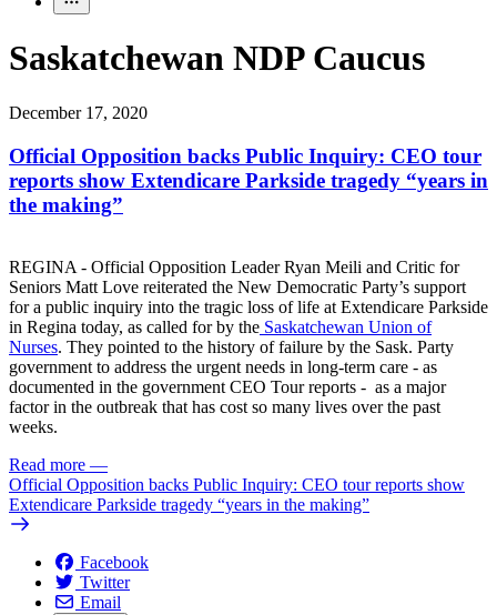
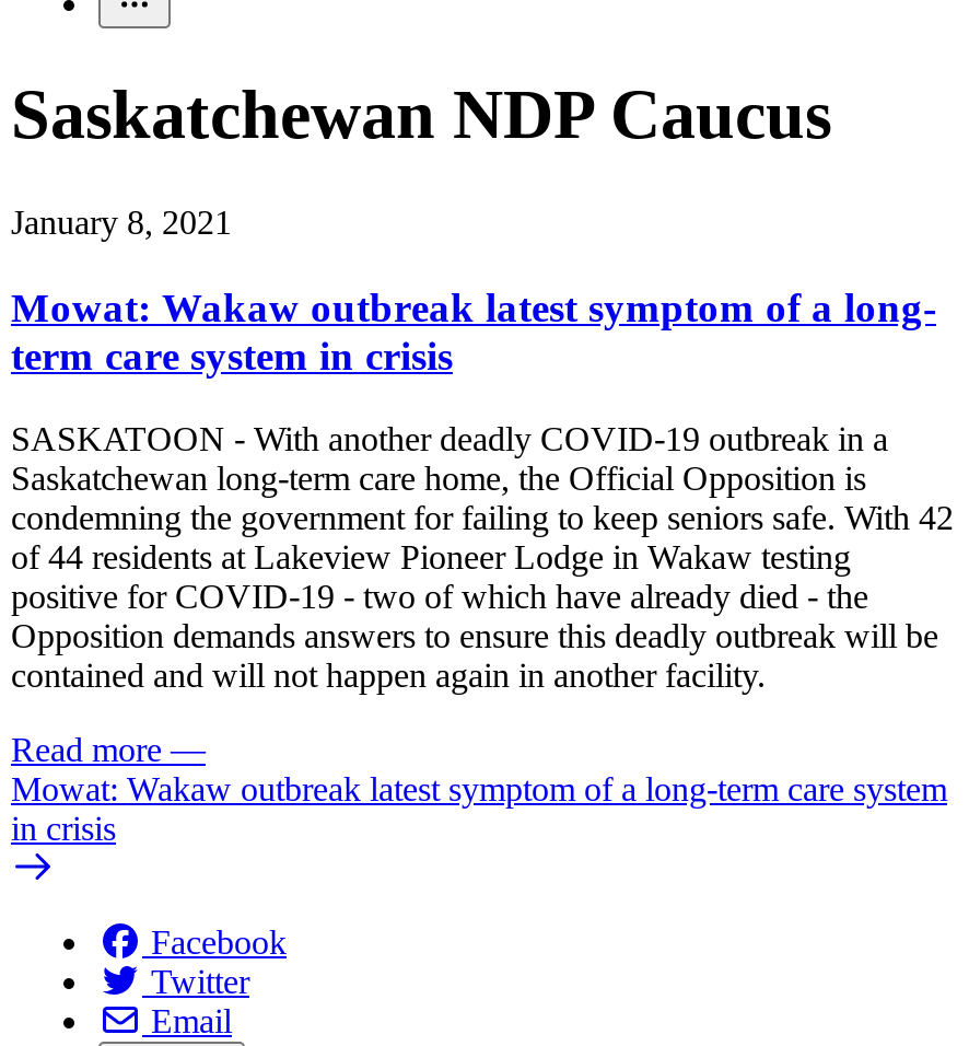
- December 17, 2020
+ January 8, 2021

- Official Opposition backs Public Inquiry: CEO tour
- reports show Extendicare Parkside tragedy “years in
- the making”
+ Mowat: Wakaw outbreak latest symptom of a long-
+ term care system in crisis

- REGINA - Official Opposition Leader Ryan Meili and Critic for
- Seniors Matt Love reiterated the New Democratic Party’s support
- for a public inquiry into the tragic loss of life at Extendicare Parkside
- in Regina today, as called for by the Saskatchewan Union of
- Nurses. They pointed to the history of failure by the Sask. Party
- government to address the urgent needs in long-term care - as
- documented in the government CEO Tour reports - as a major
- factor in the outbreak that has cost so many lives over the past
- weeks.
+ SASKATOON - With another deadly COVID-19 outbreak in a
+ Saskatchewan long-term care home, the Official Opposition is
+ condemning the government for failing to keep seniors safe. With 42
+ of 44 residents at Lakeview Pioneer Lodge in Wakaw testing
+ positive for COVID-19 - two of which have already died - the
+ Opposition demands answers to ensure this deadly outbreak will be
+ contained and will not happen again in another facility.

- Official Opposition backs Public Inquiry: CEO tour reports show
- Extendicare Parkside tragedy “years in the making”
+ Mowat: Wakaw outbreak latest symptom of a long-term care system
+ in crisis
